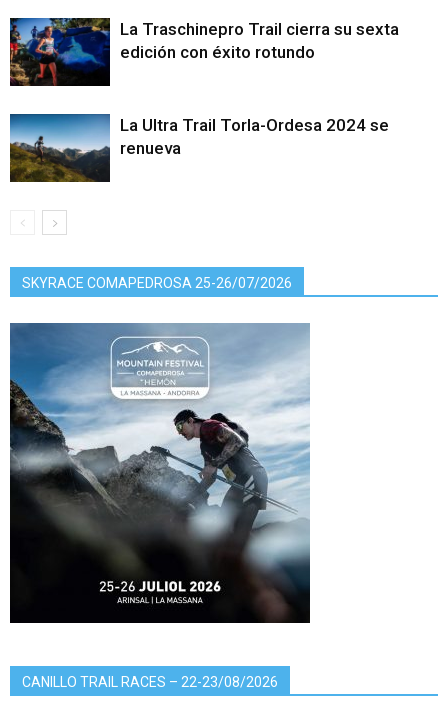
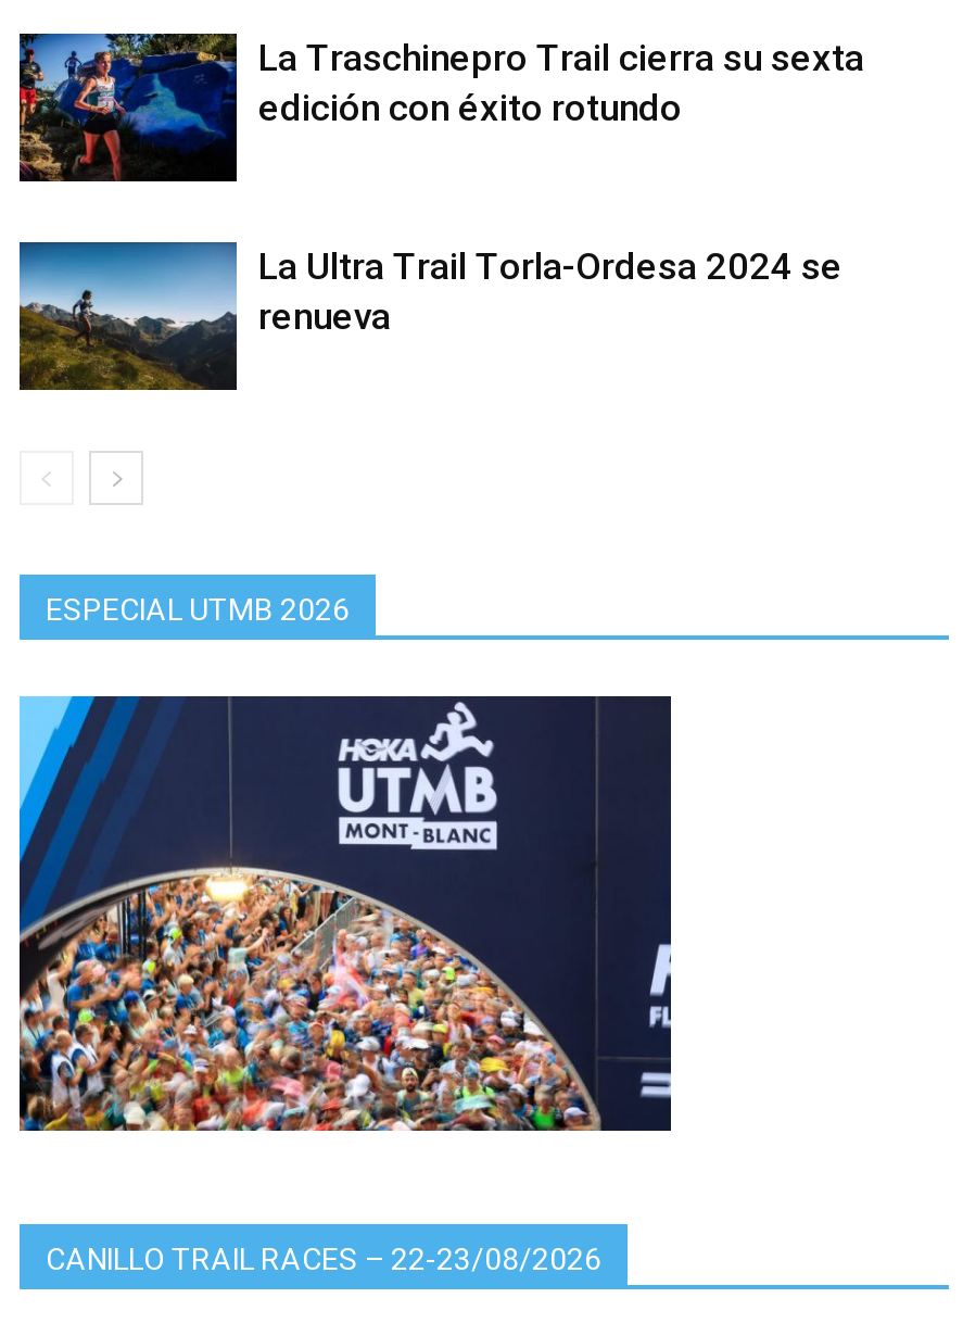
- SKYRACE COMAPEDROSA 25-26/07/2026
+ ESPECIAL UTMB 2026

- [image]
+ [image]
